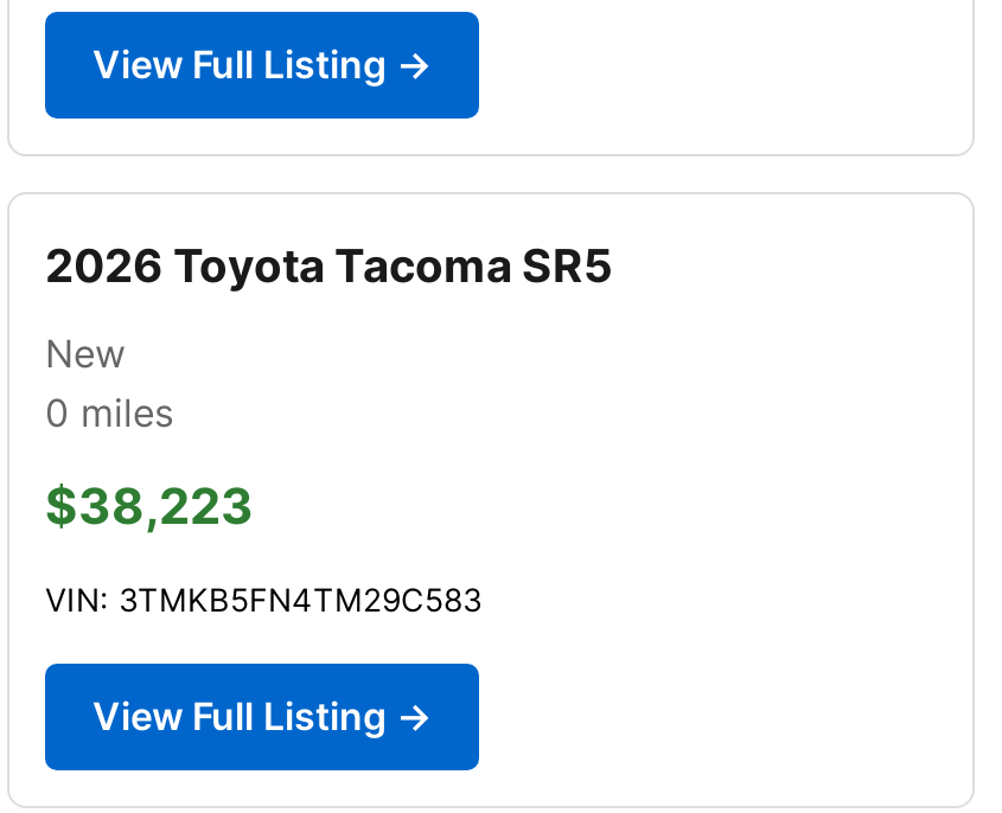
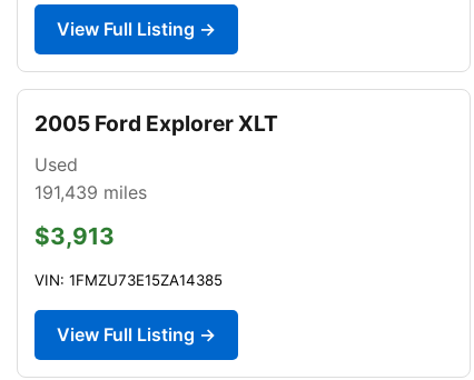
- 2026 Toyota Tacoma SR5
+ 2005 Ford Explorer XLT

- New
- 0 miles
+ Used
+ 191,439 miles

- $38,223
+ $3,913

- VIN: 3TMKB5FN4TM29C583
+ VIN: 1FMZU73E15ZA14385
